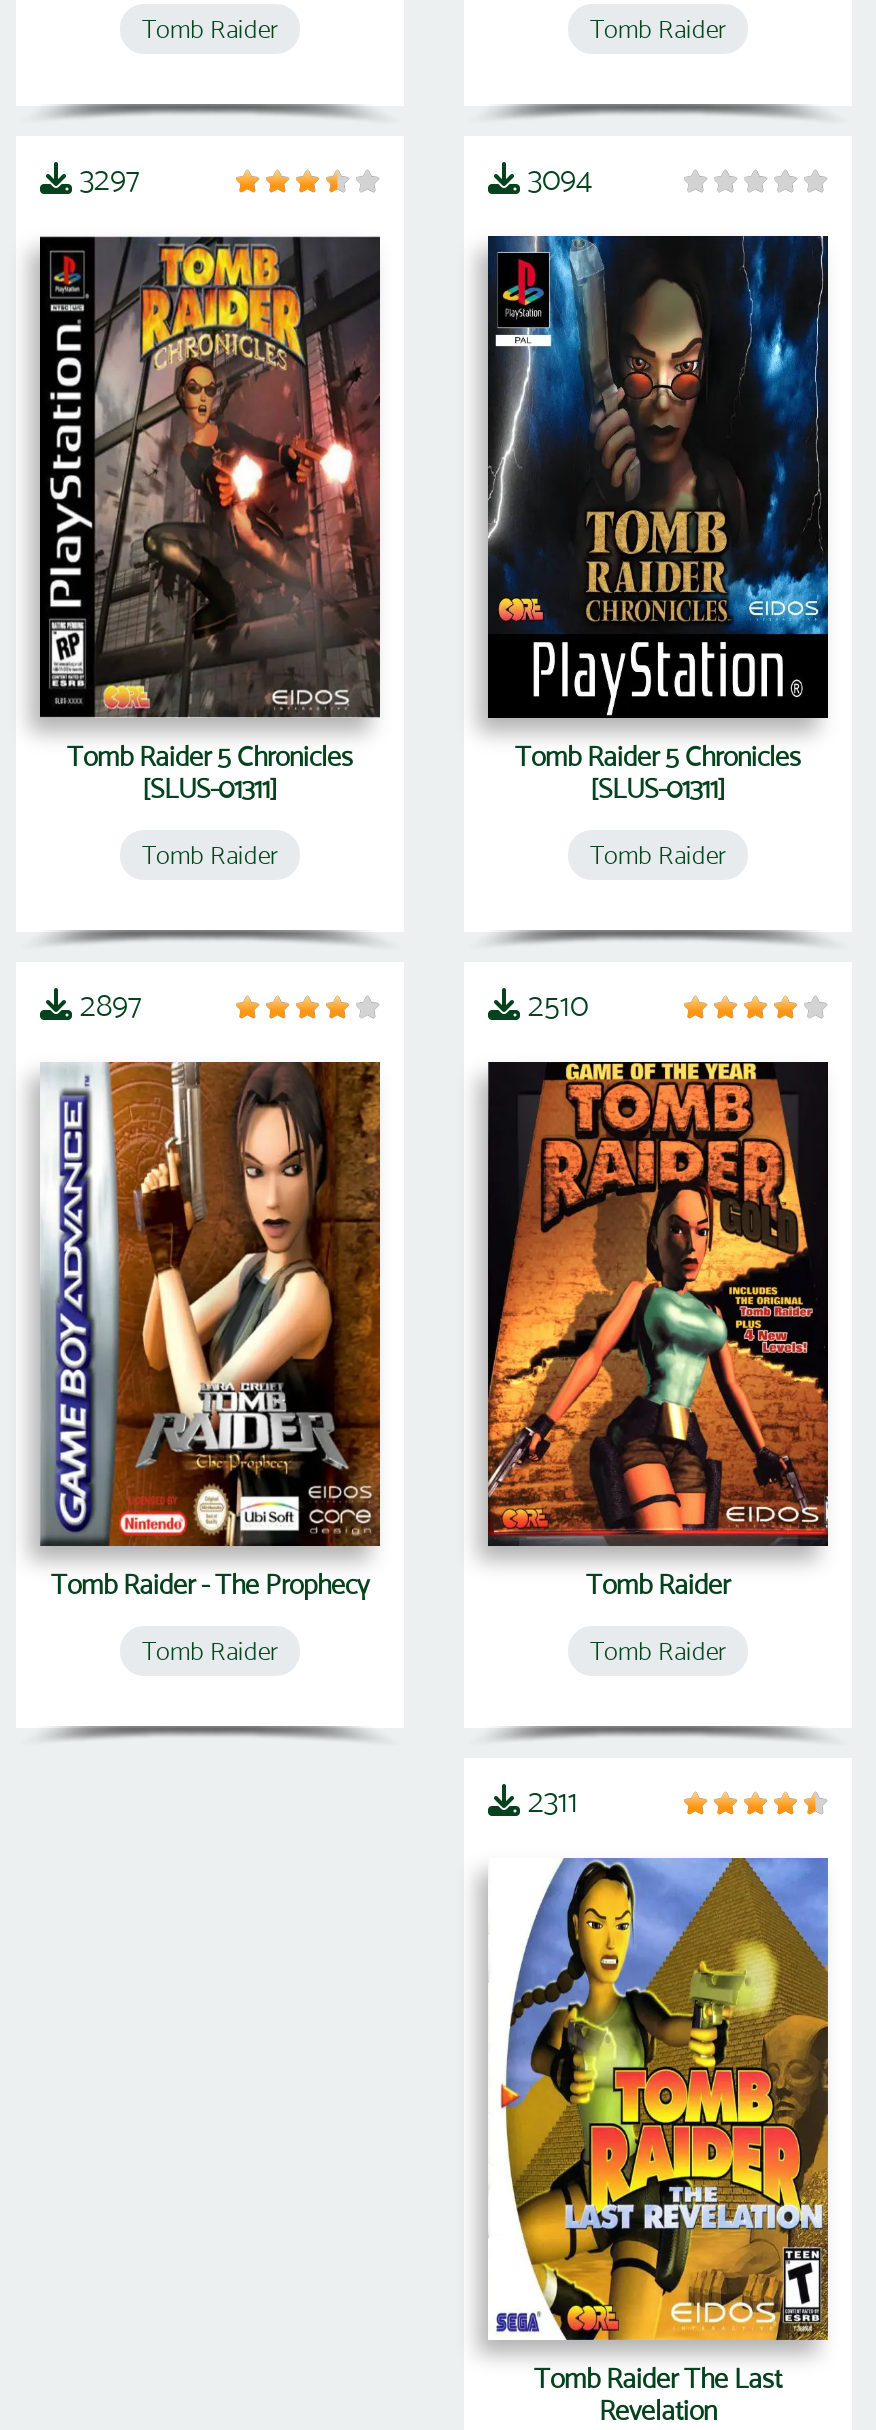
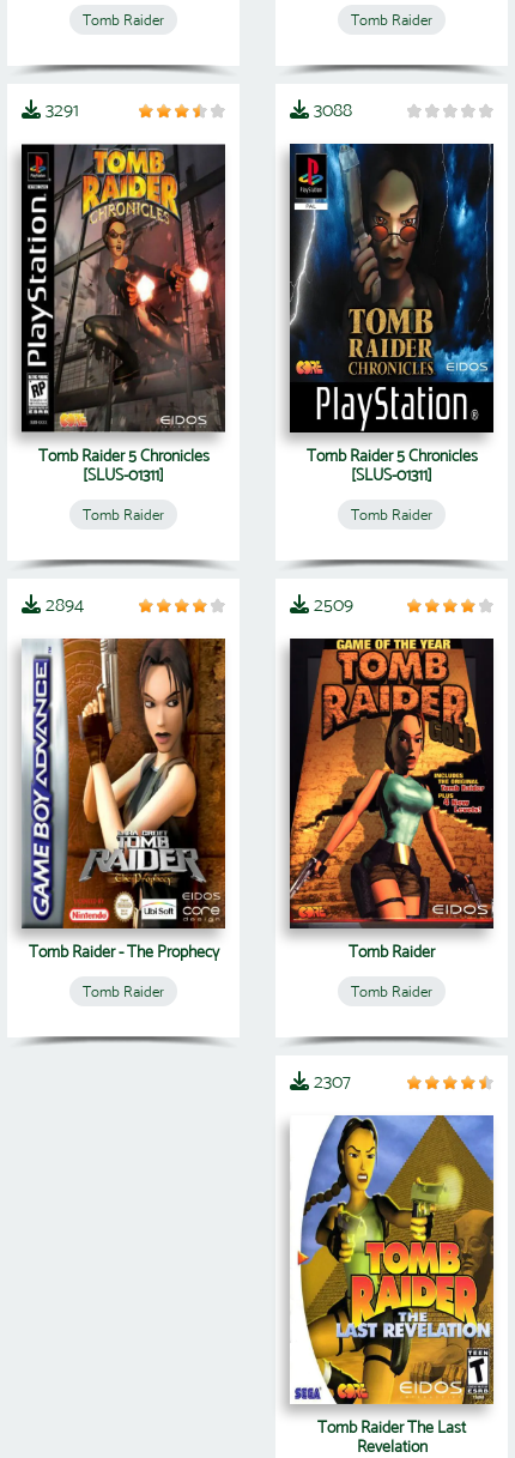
- 3297
+ 3291

- 3094
+ 3088

- 2897
+ 2894

- 2510
+ 2509

- 2311
+ 2307
